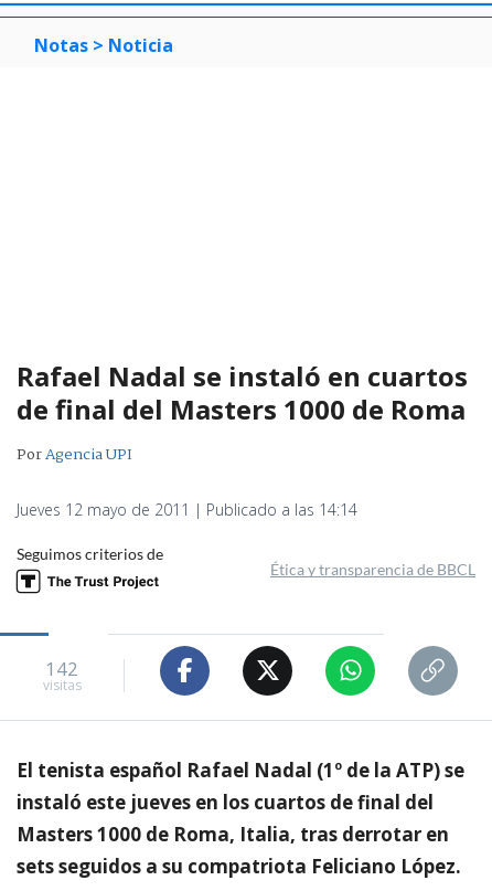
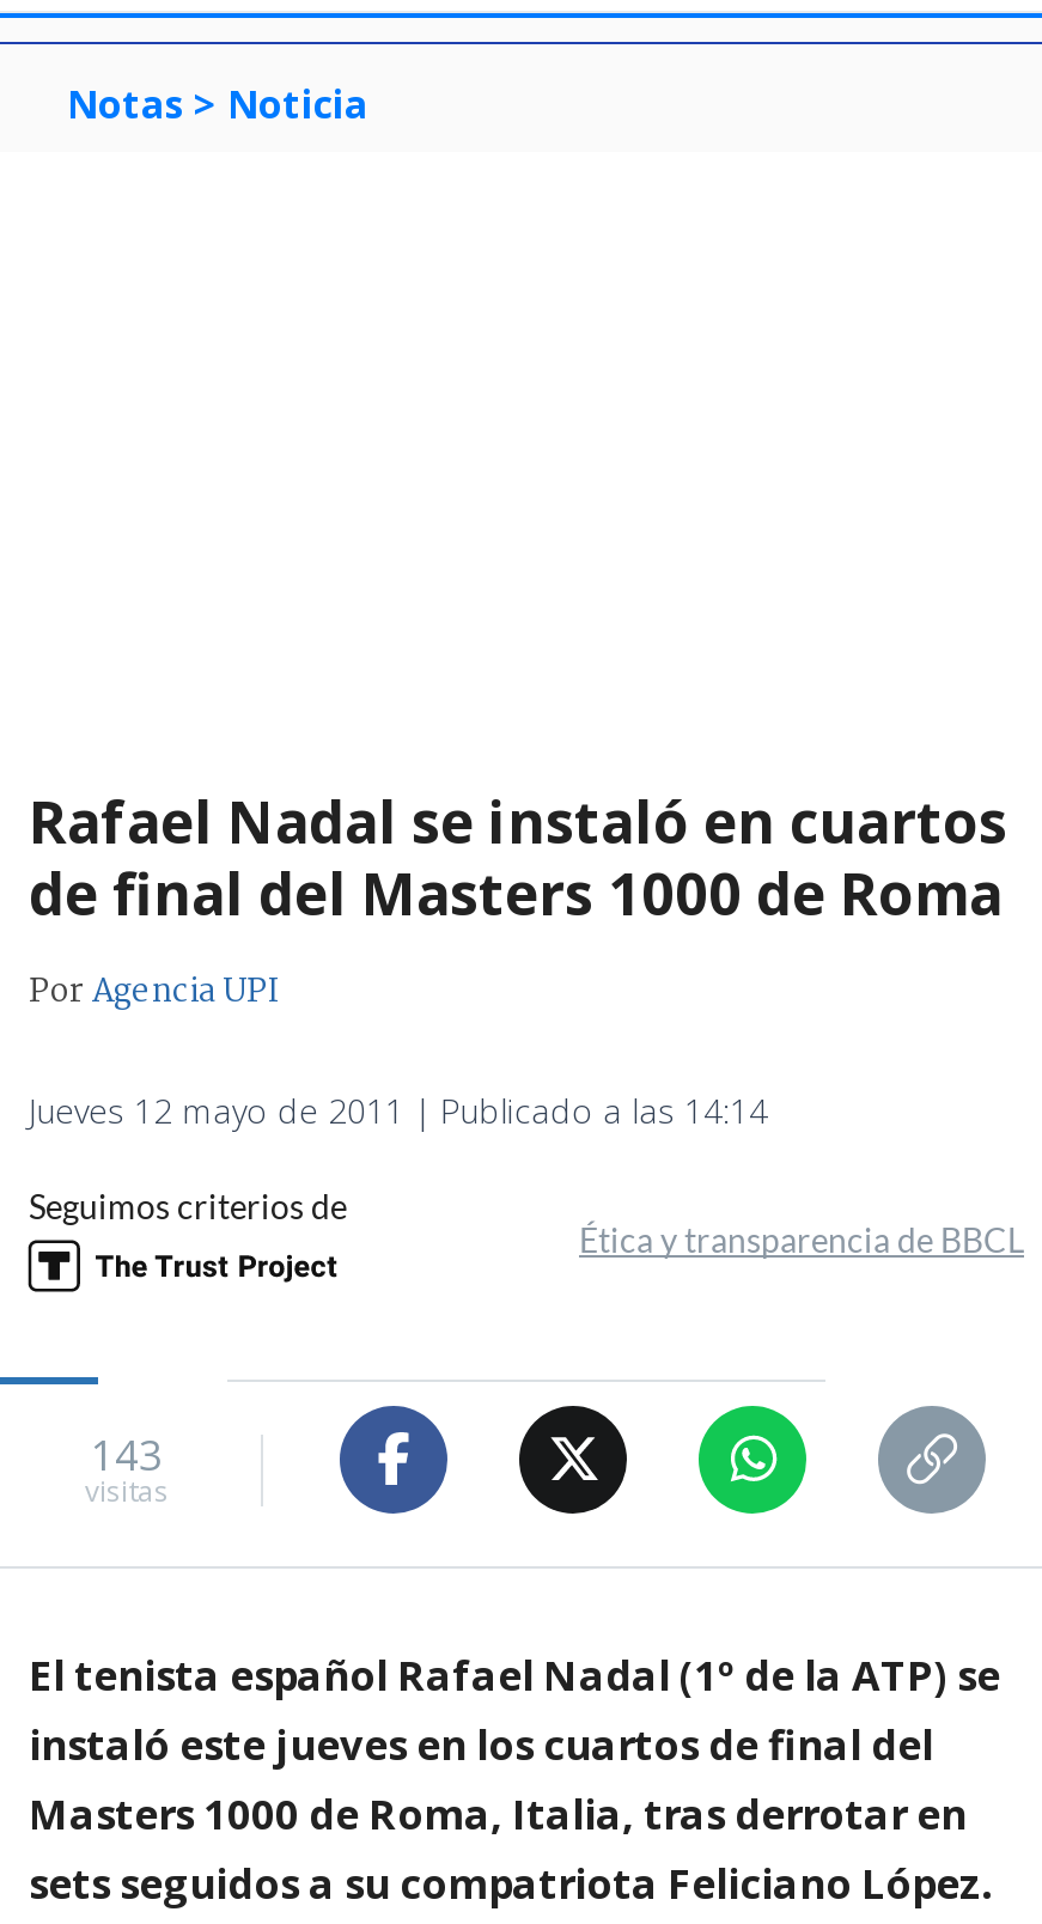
- 142
+ 143
